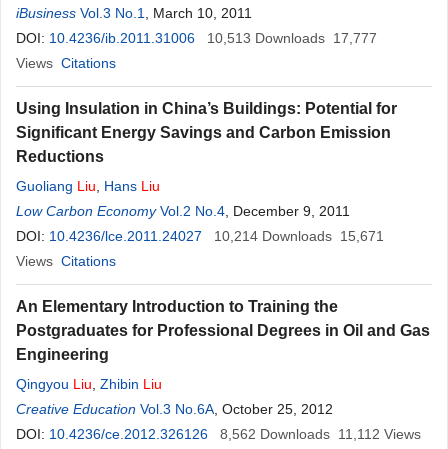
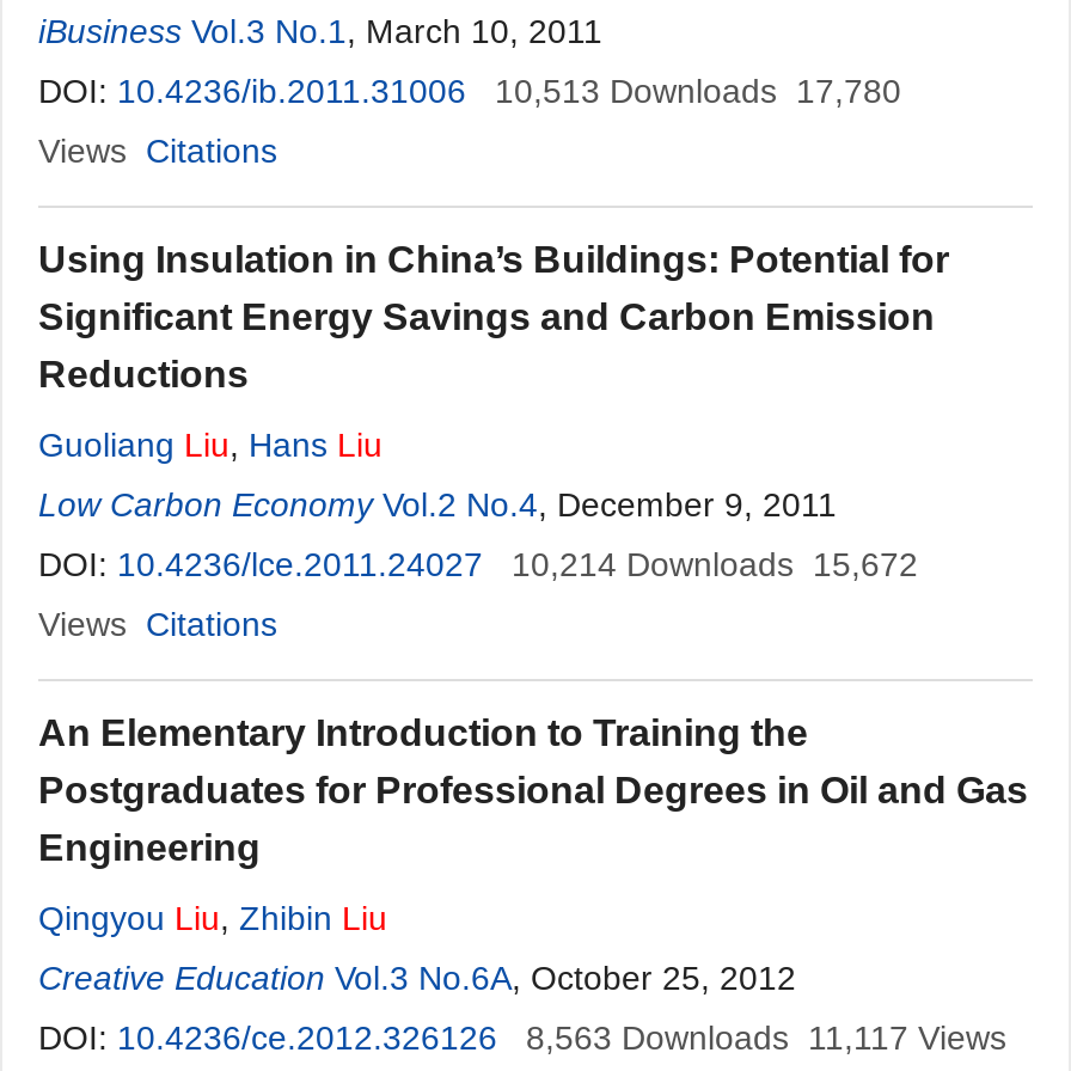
- DOI: 10.4236/ib.2011.31006 10,513 Downloads 17,777
+ DOI: 10.4236/ib.2011.31006 10,513 Downloads 17,780

- DOI: 10.4236/lce.2011.24027 10,214 Downloads 15,671
+ DOI: 10.4236/lce.2011.24027 10,214 Downloads 15,672

- 8,562 Downloads 11,112 Views
+ 8,563 Downloads 11,117 Views
